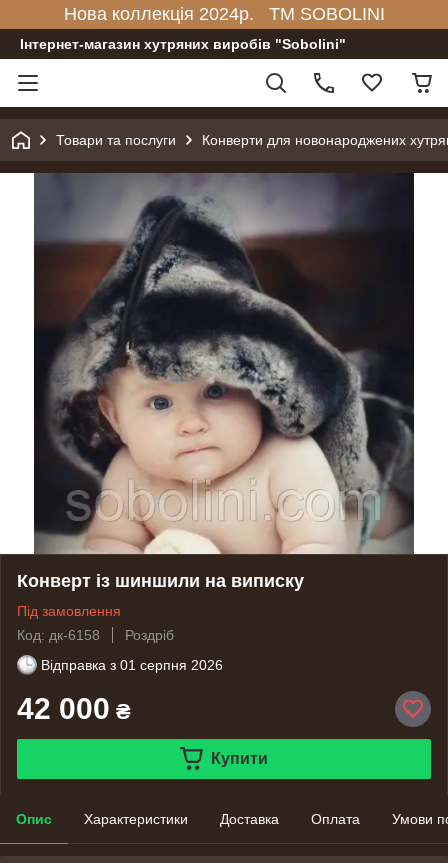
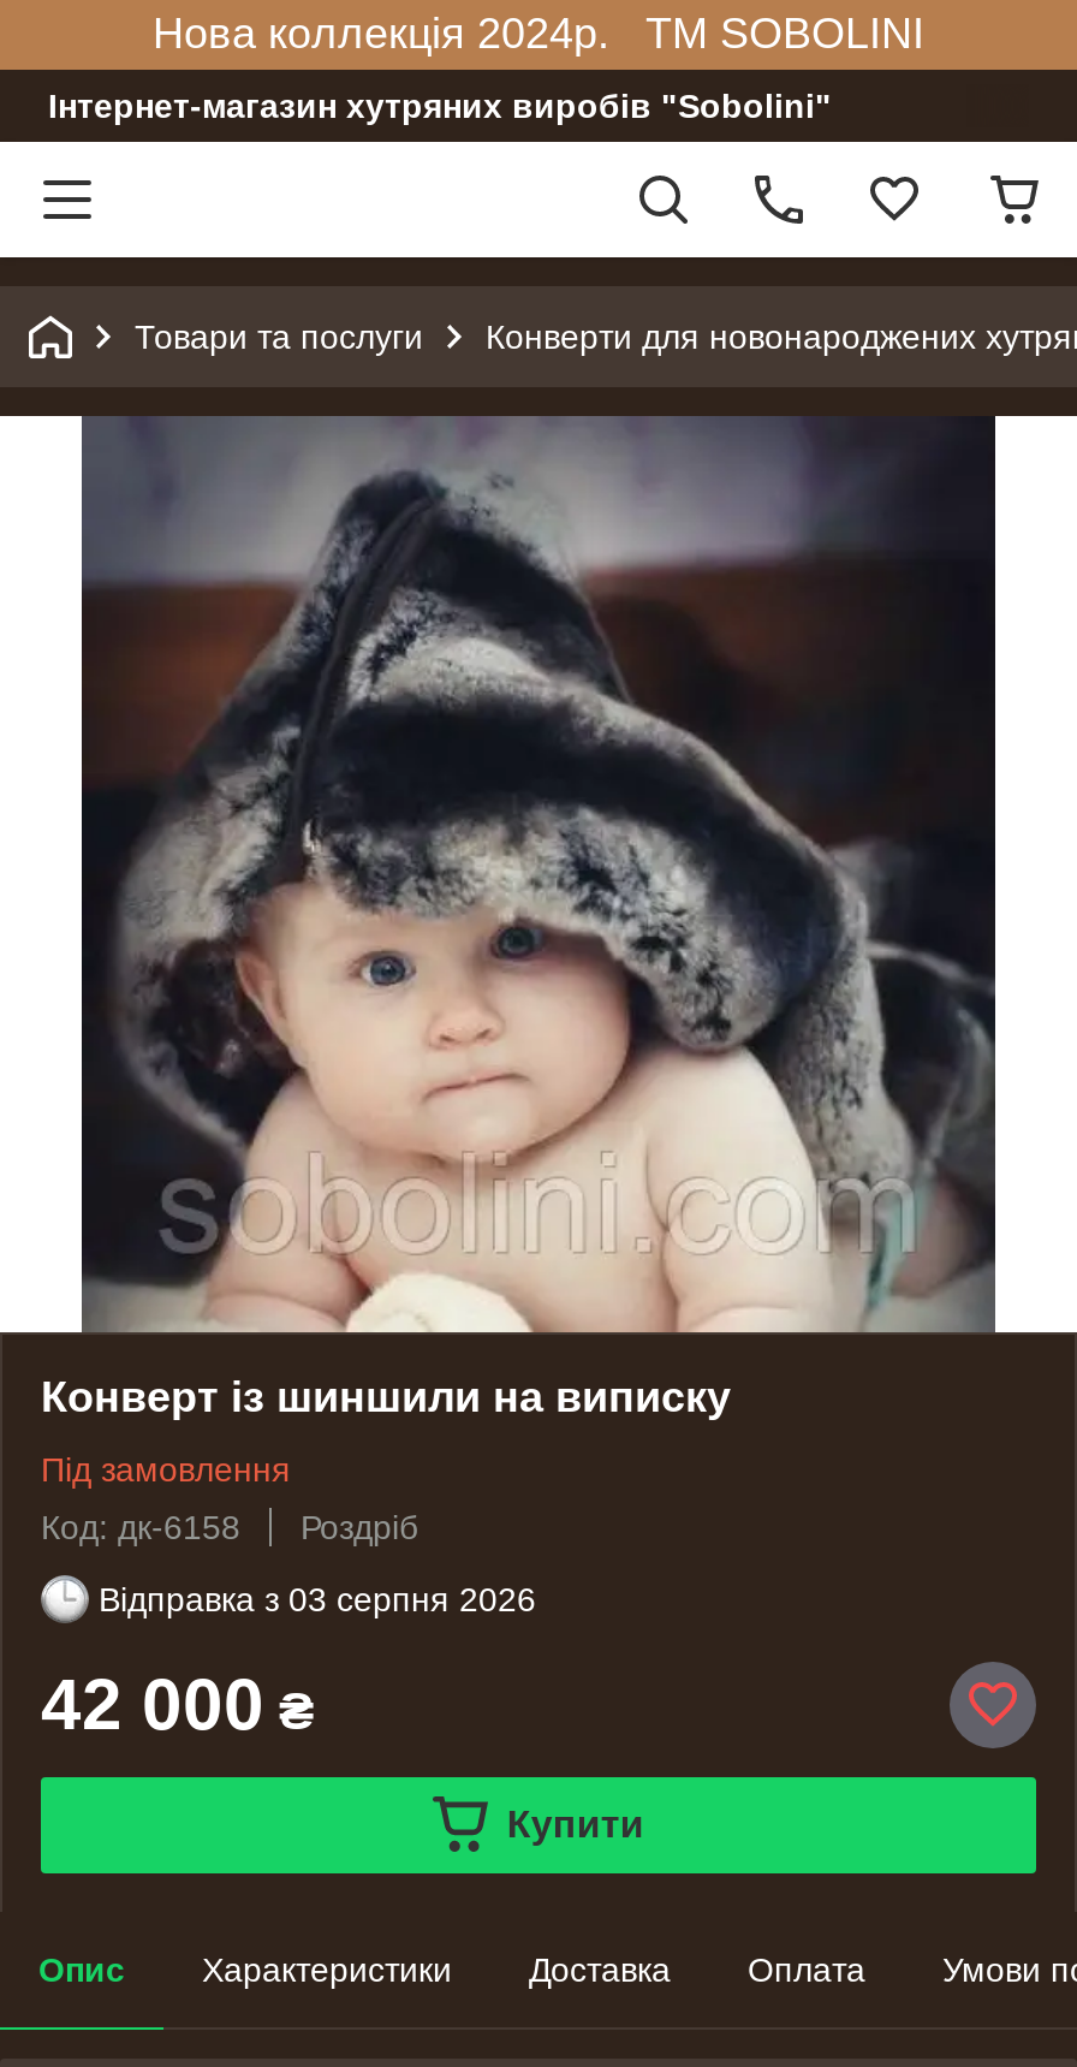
- Відправка з 01 серпня 2026
+ Відправка з 03 серпня 2026
